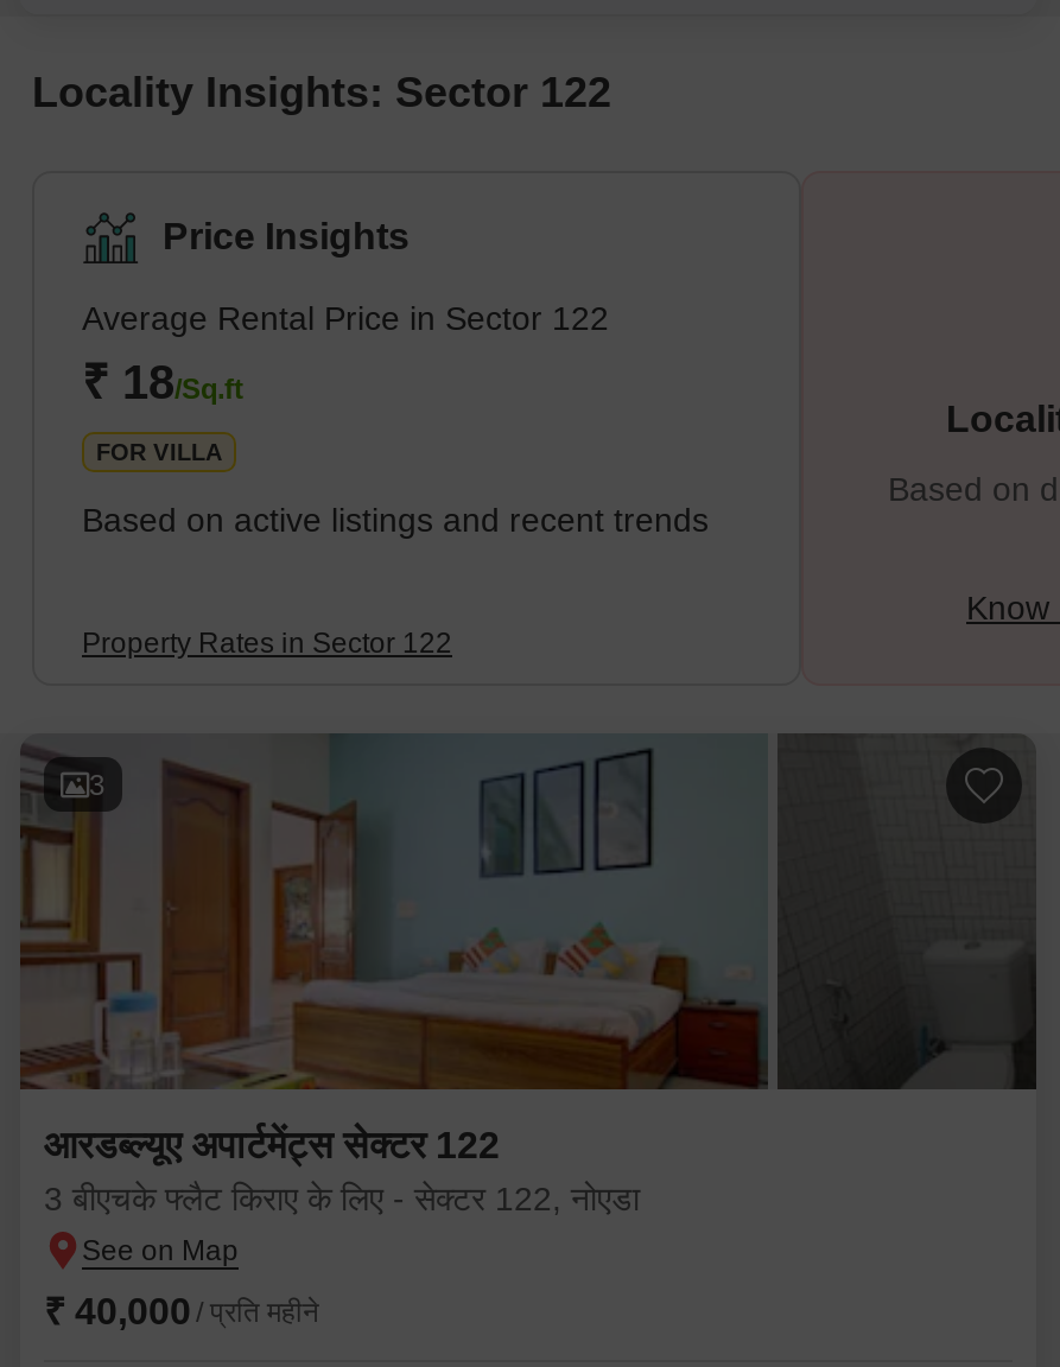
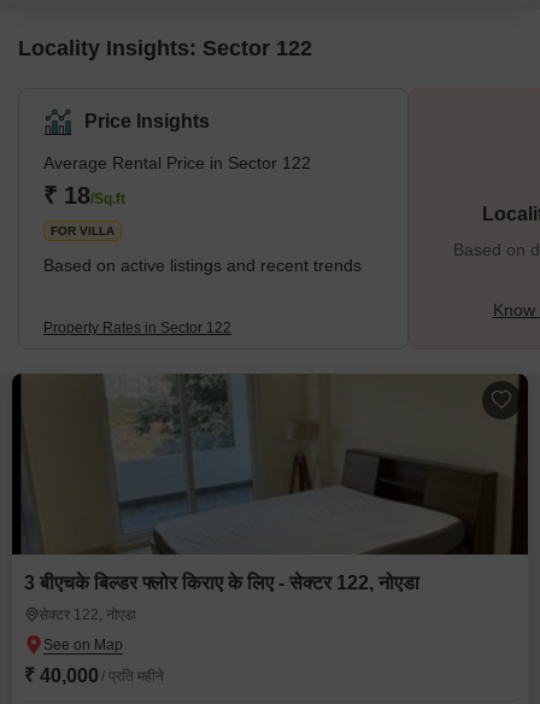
- [image]
- 3
+ [image]
+ 3 बीएचके बिल्डर फ्लोर किराए के लिए - सेक्टर 122, नोएडा

- आरडब्ल्यूए अपार्टमेंट्स सेक्टर 122
- 3 बीएचके फ्लैट किराए के लिए - सेक्टर 122, नोएडा
+ सेक्टर 122, नोएडा
